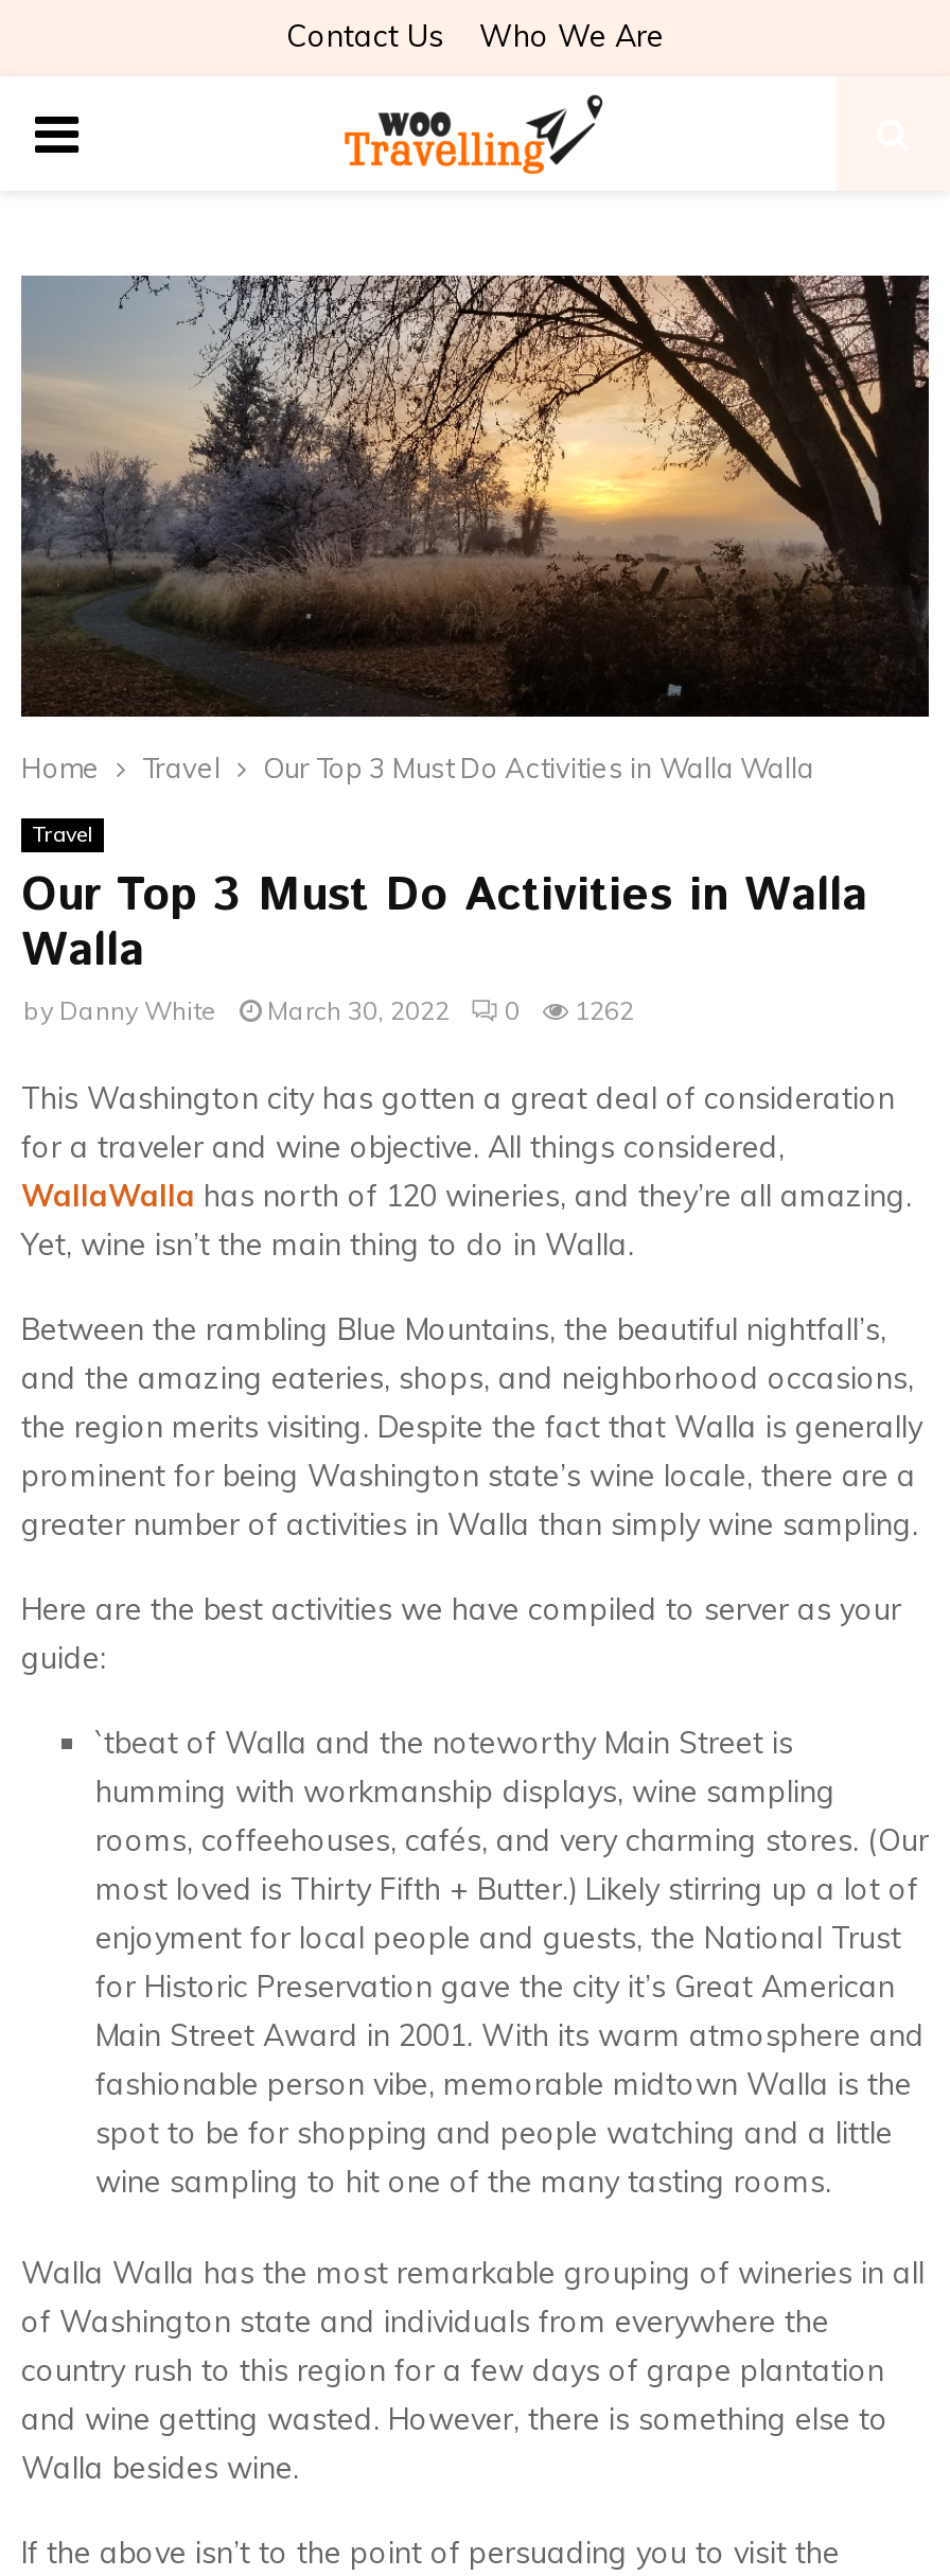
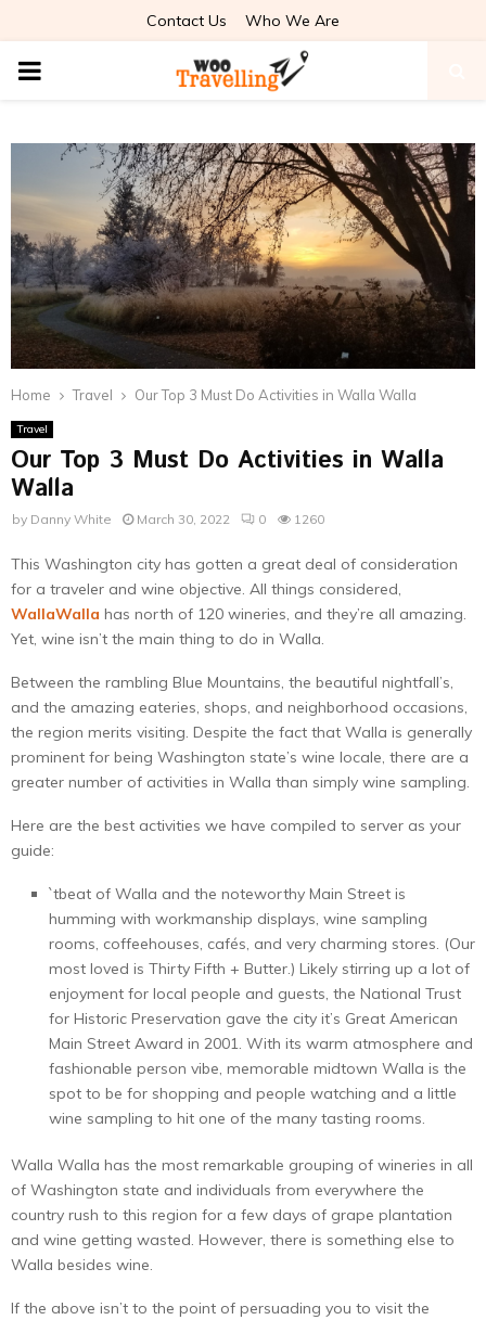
- by Danny White March 30, 2022 0 1262
+ by Danny White March 30, 2022 0 1260
